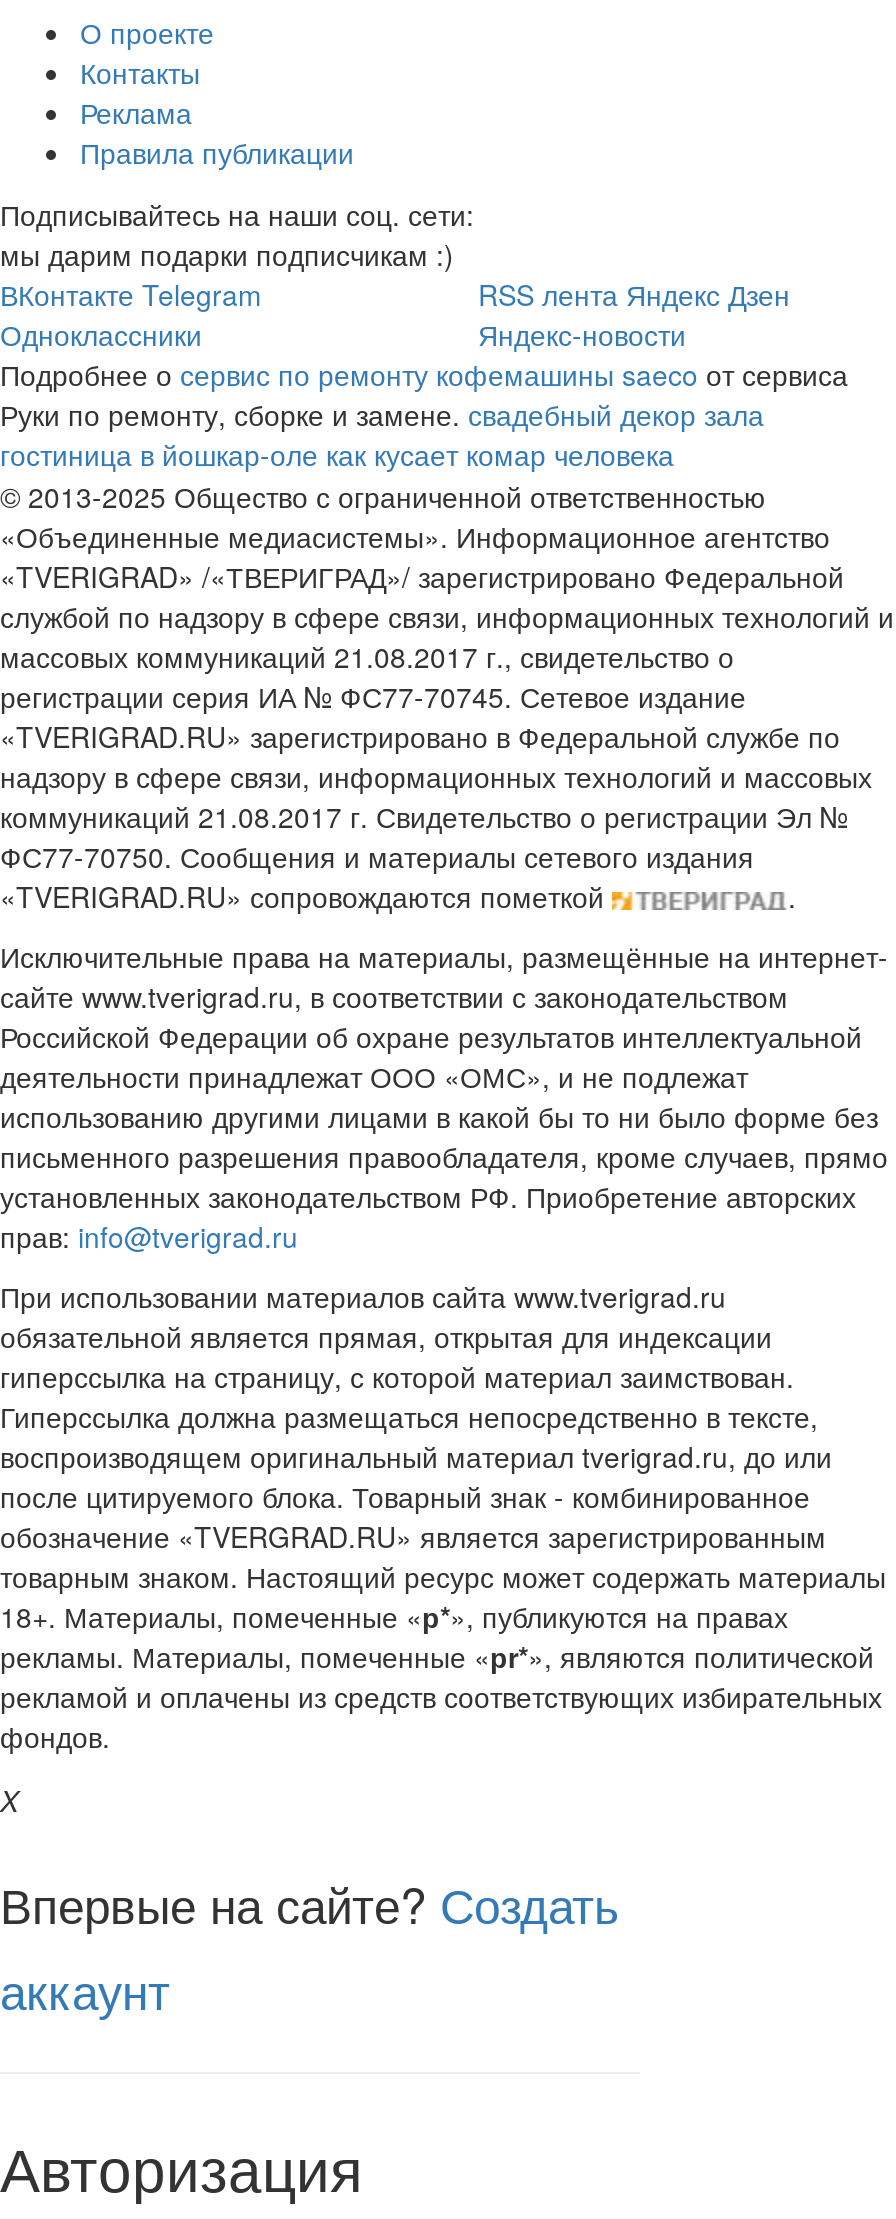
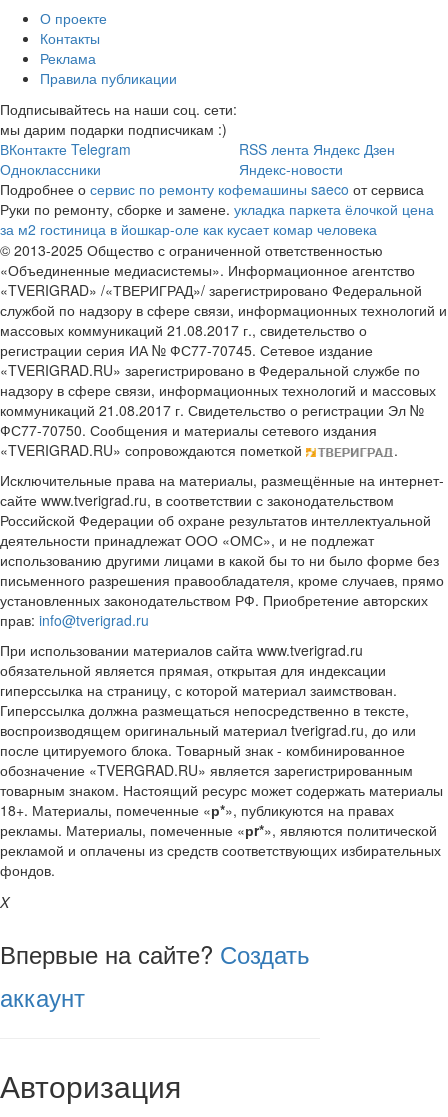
- Руки по ремонту, сборке и замене. свадебный декор зала
- гостиница в йошкар-оле как кусает комар человека
+ Руки по ремонту, сборке и замене. укладка паркета ёлочкой цена
+ за м2 гостиница в йошкар-оле как кусает комар человека
